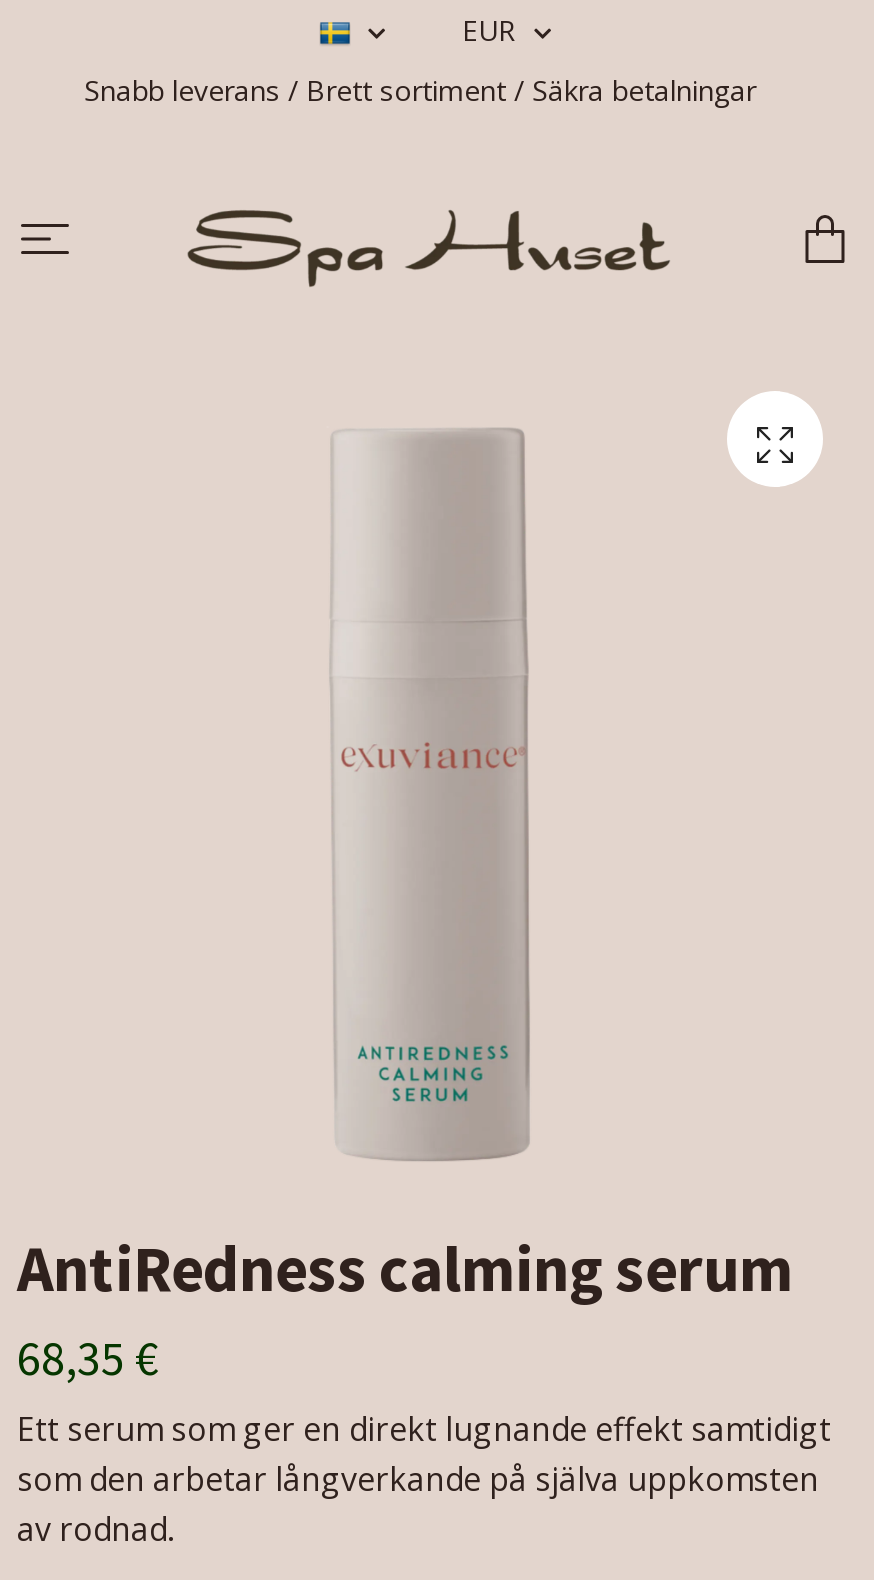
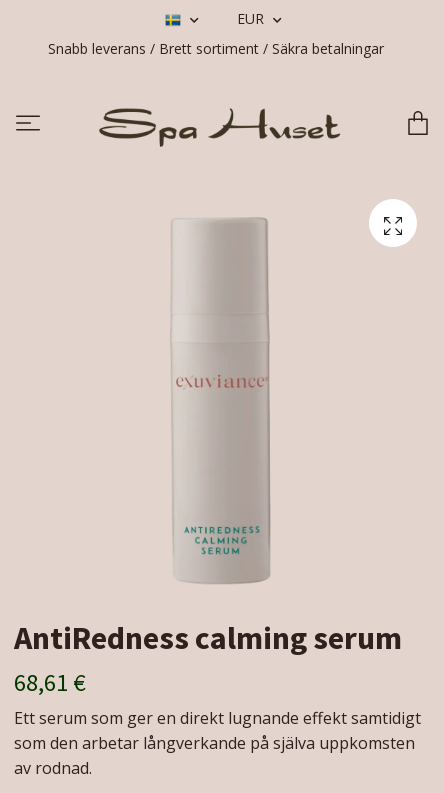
- 68,35 €
+ 68,61 €
